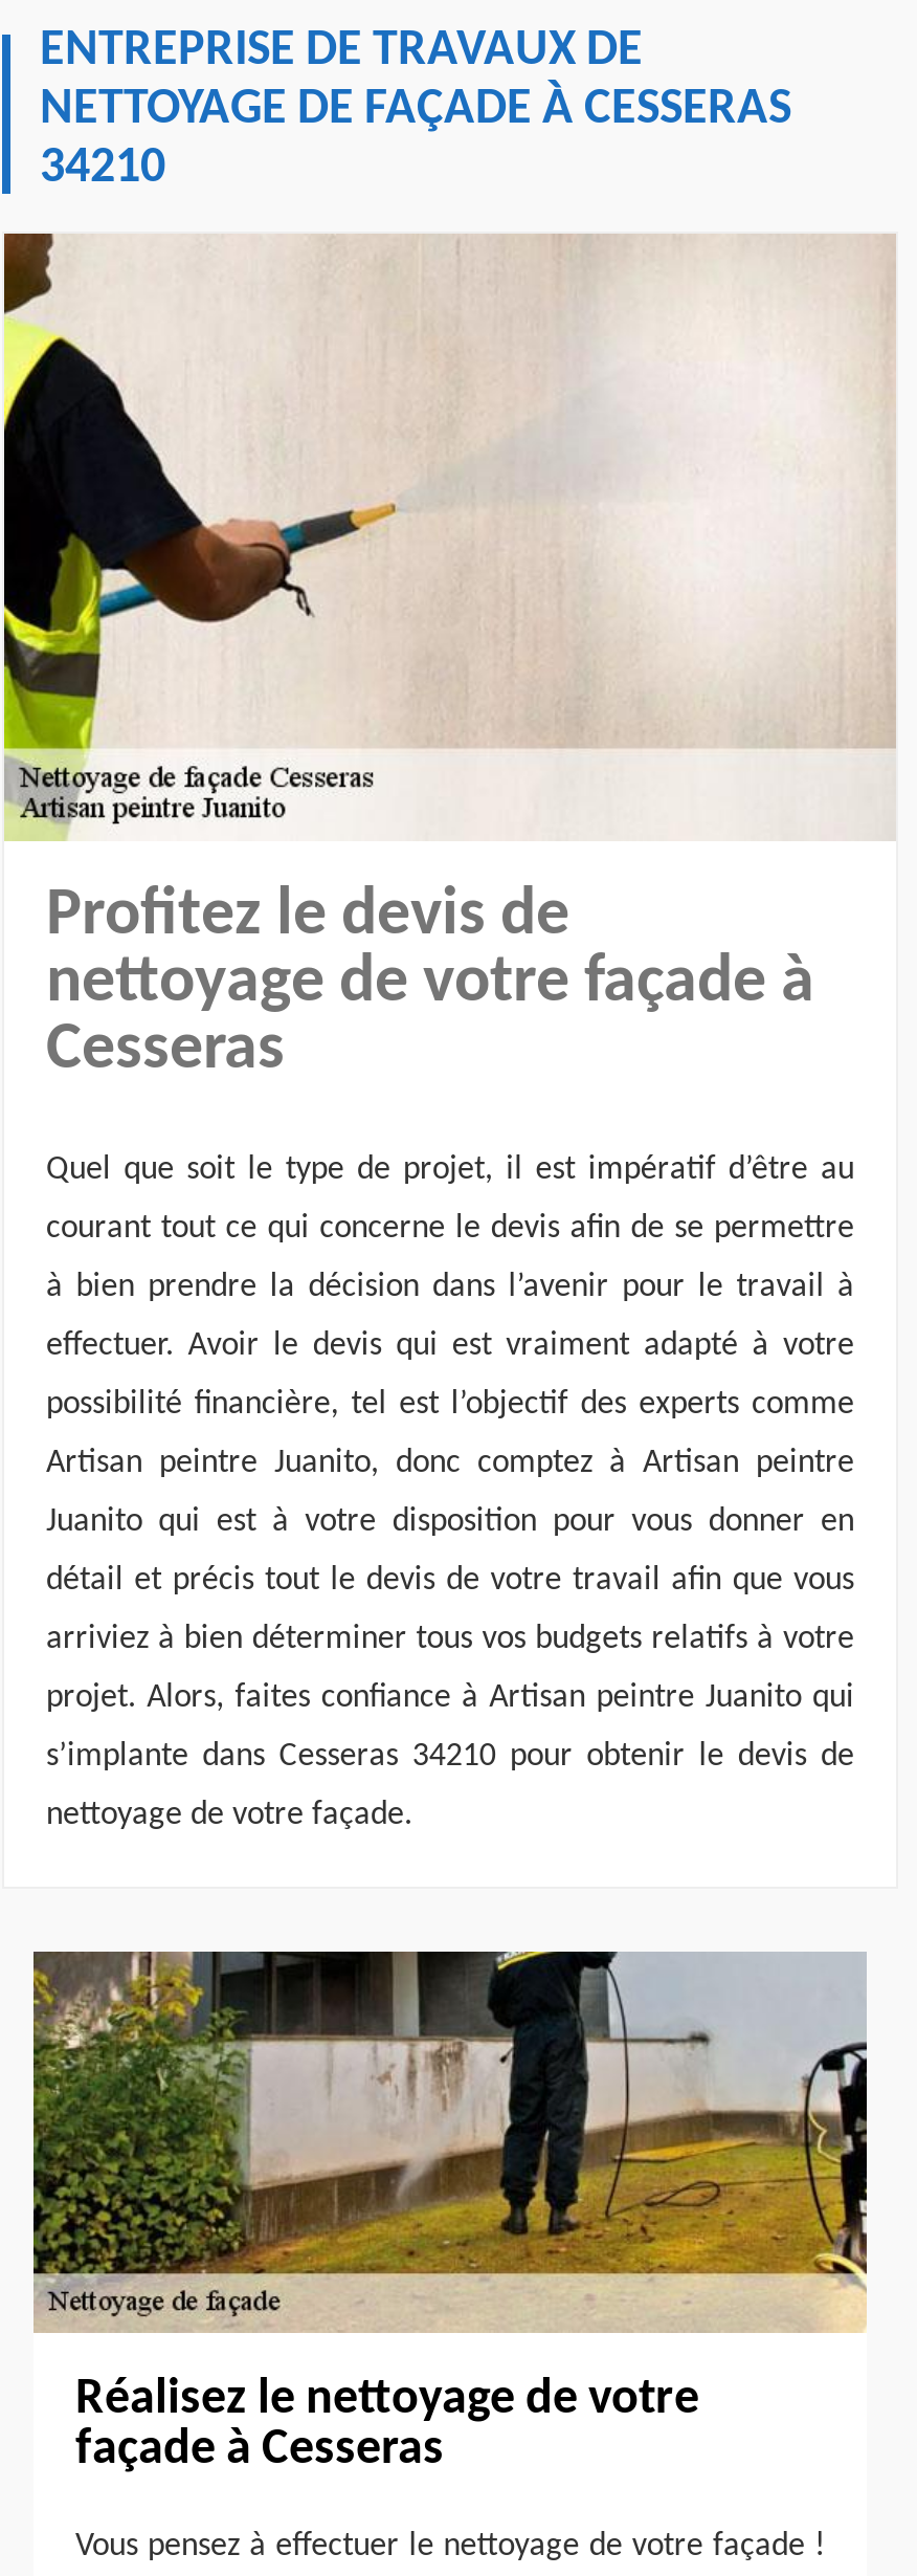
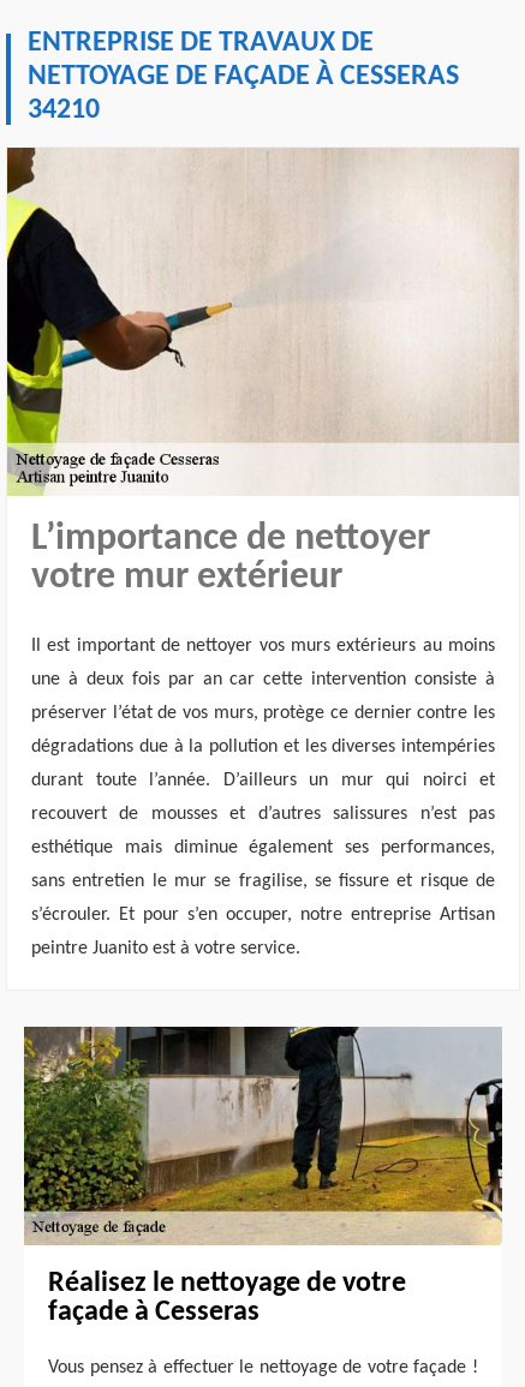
- Profitez le devis de
- nettoyage de votre façade à
- Cesseras
- Quel que soit le type de projet, il est impératif d’être au
- courant tout ce qui concerne le devis afin de se permettre
- à bien prendre la décision dans l’avenir pour le travail à
- effectuer. Avoir le devis qui est vraiment adapté à votre
- possibilité financière, tel est l’objectif des experts comme
- Artisan peintre Juanito, donc comptez à Artisan peintre
- Juanito qui est à votre disposition pour vous donner en
- détail et précis tout le devis de votre travail afin que vous
- arriviez à bien déterminer tous vos budgets relatifs à votre
- projet. Alors, faites confiance à Artisan peintre Juanito qui
- s’implante dans Cesseras 34210 pour obtenir le devis de
- nettoyage de votre façade.
+ L’importance de nettoyer
+ votre mur extérieur
+ Il est important de nettoyer vos murs extérieurs au moins
+ une à deux fois par an car cette intervention consiste à
+ préserver l’état de vos murs, protège ce dernier contre les
+ dégradations due à la pollution et les diverses intempéries
+ durant toute l’année. D’ailleurs un mur qui noirci et
+ recouvert de mousses et d’autres salissures n’est pas
+ esthétique mais diminue également ses performances,
+ sans entretien le mur se fragilise, se fissure et risque de
+ s’écrouler. Et pour s’en occuper, notre entreprise Artisan
+ peintre Juanito est à votre service.
